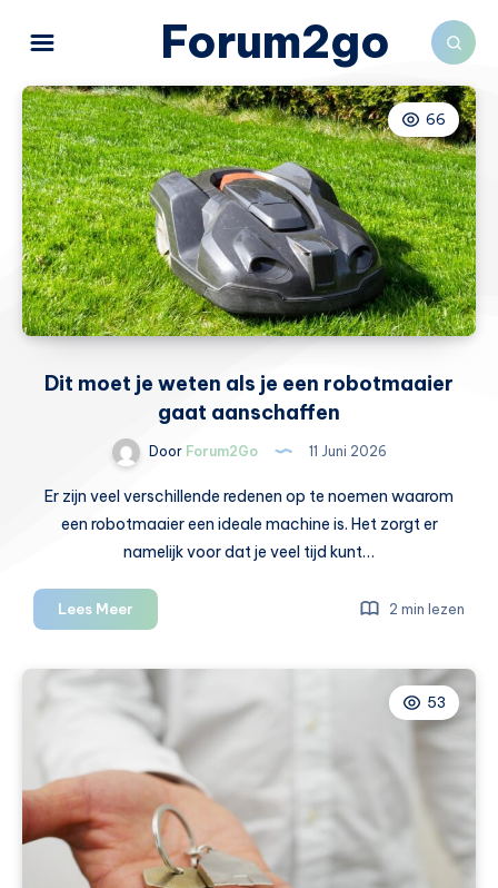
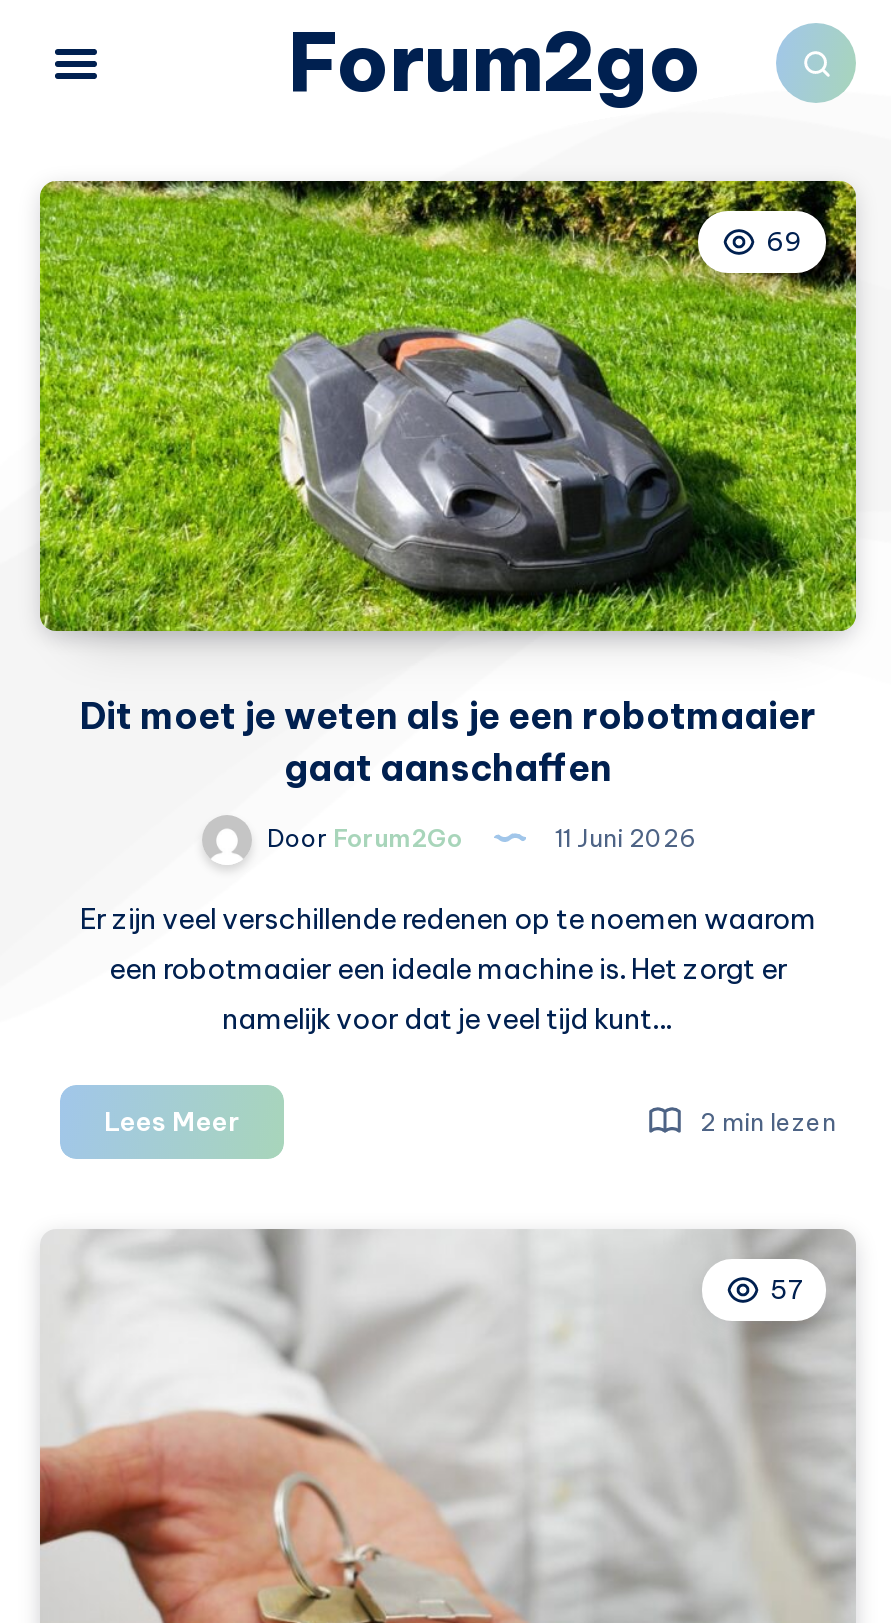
- 66
+ 69

- 53
+ 57
